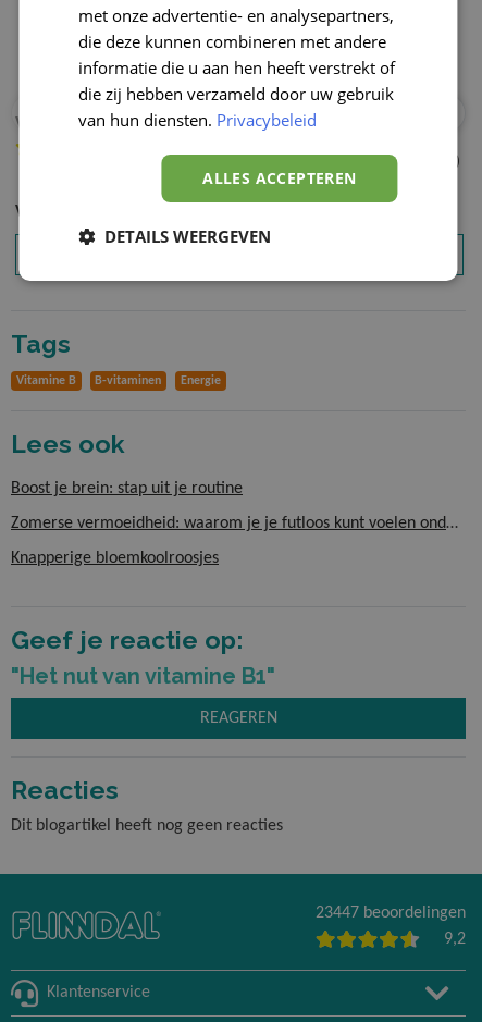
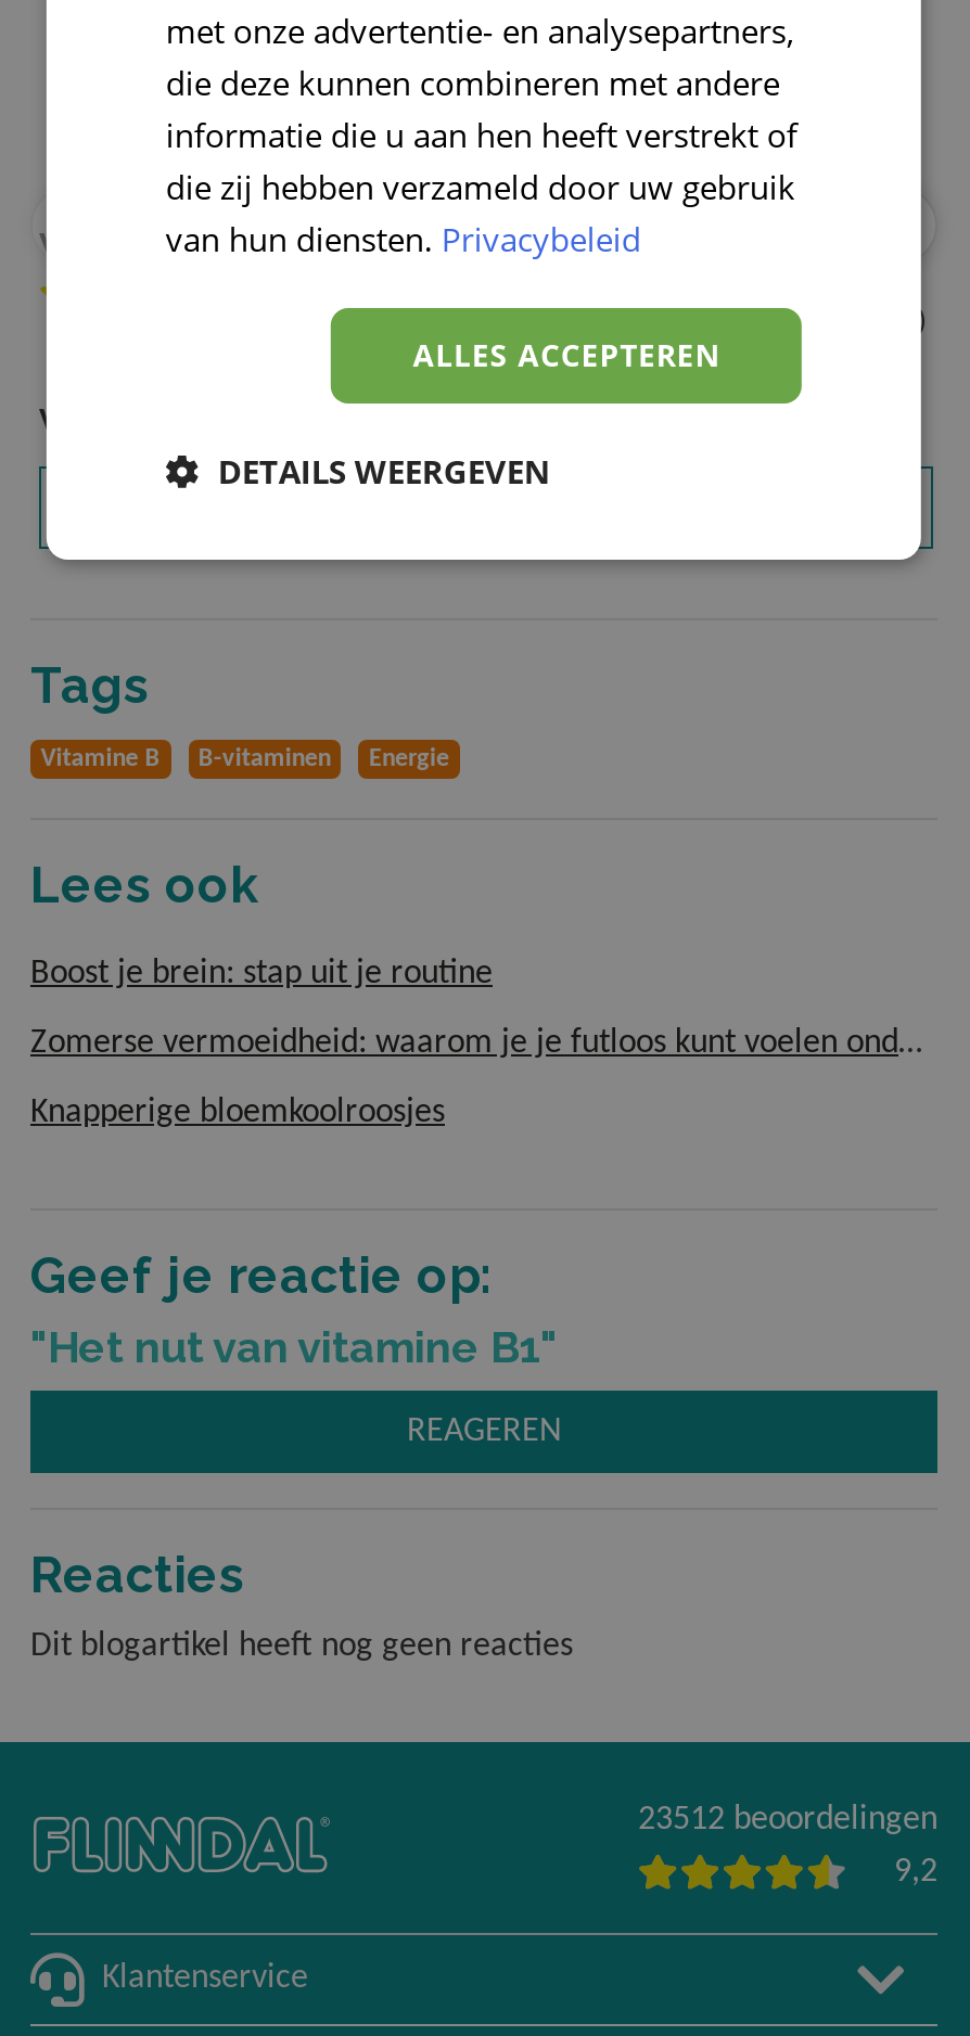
- 23447 beoordelingen
+ 23512 beoordelingen
